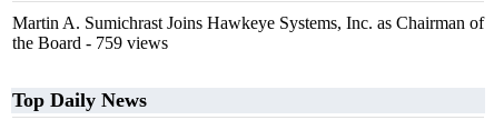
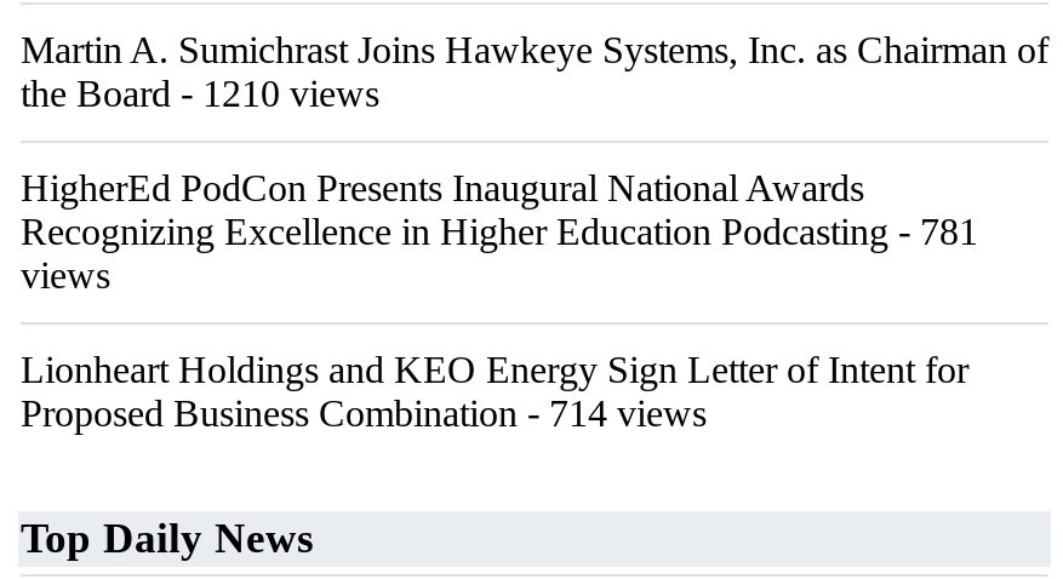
- the Board - 759 views
+ the Board - 1210 views
+ HigherEd PodCon Presents Inaugural National Awards
+ Recognizing Excellence in Higher Education Podcasting - 781
+ views
+ Lionheart Holdings and KEO Energy Sign Letter of Intent for
+ Proposed Business Combination - 714 views
